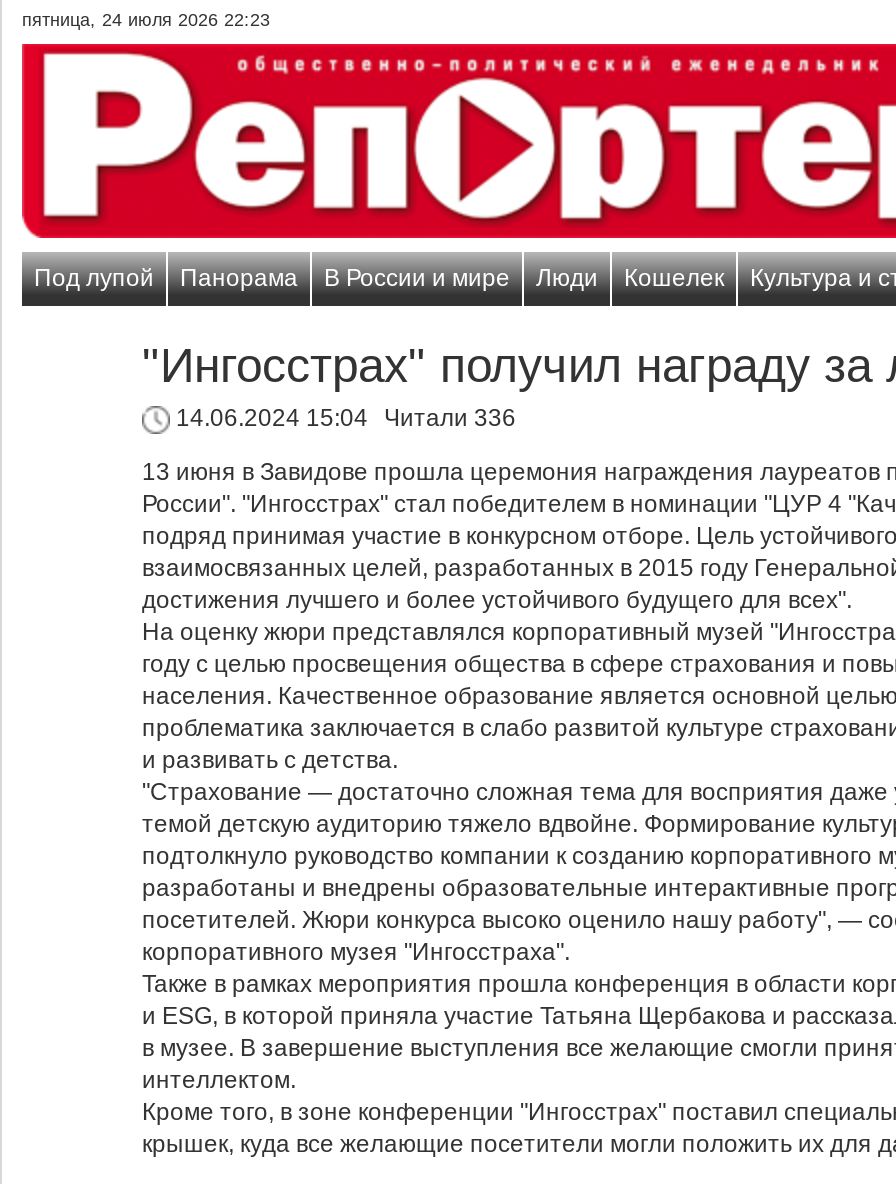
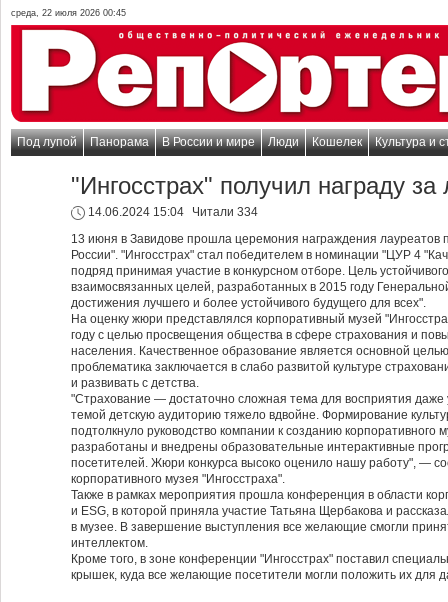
- пятница, 24 июля 2026 22:23
+ среда, 22 июля 2026 00:45

- 14.06.2024 15:04 Читали 336
+ 14.06.2024 15:04 Читали 334
